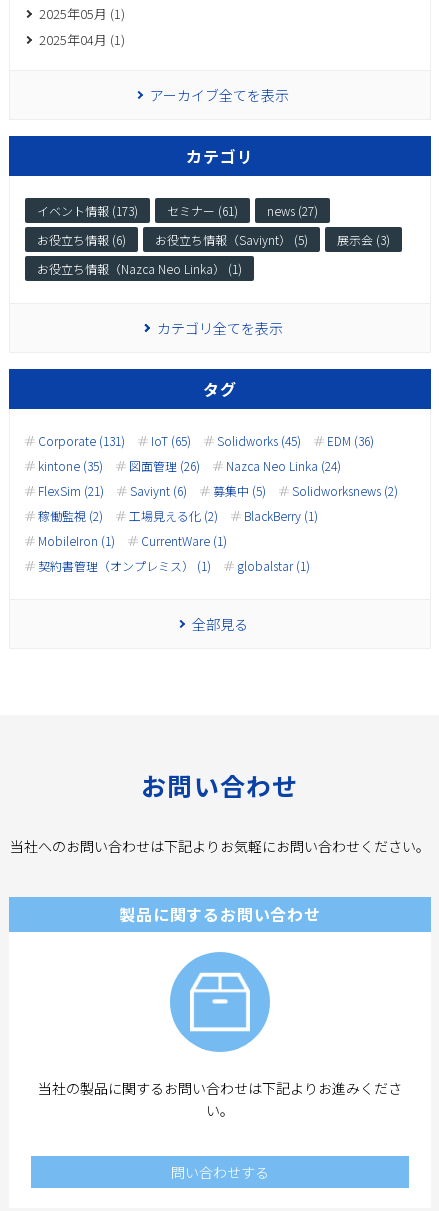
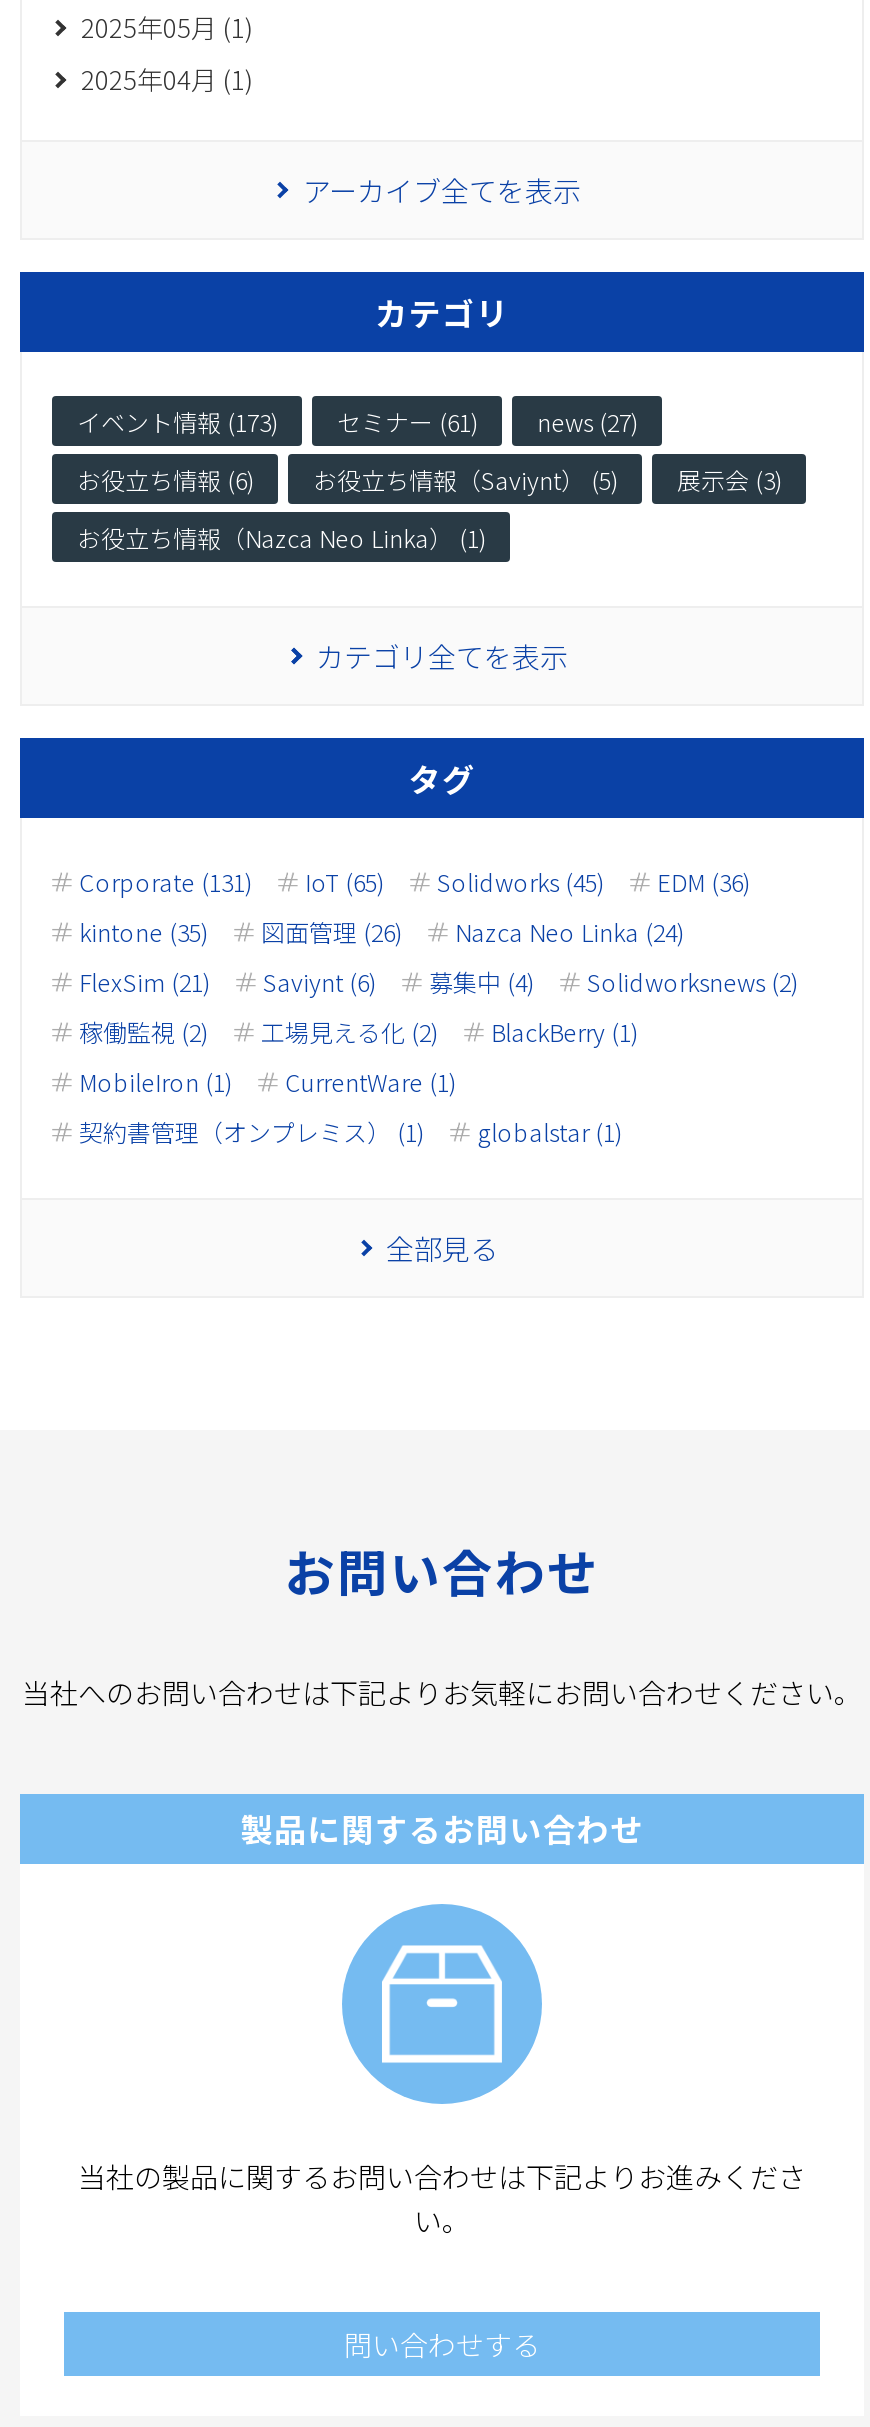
- FlexSim (21) Saviynt (6) 募集中 (5) Solidworksnews (2)
+ FlexSim (21) Saviynt (6) 募集中 (4) Solidworksnews (2)
